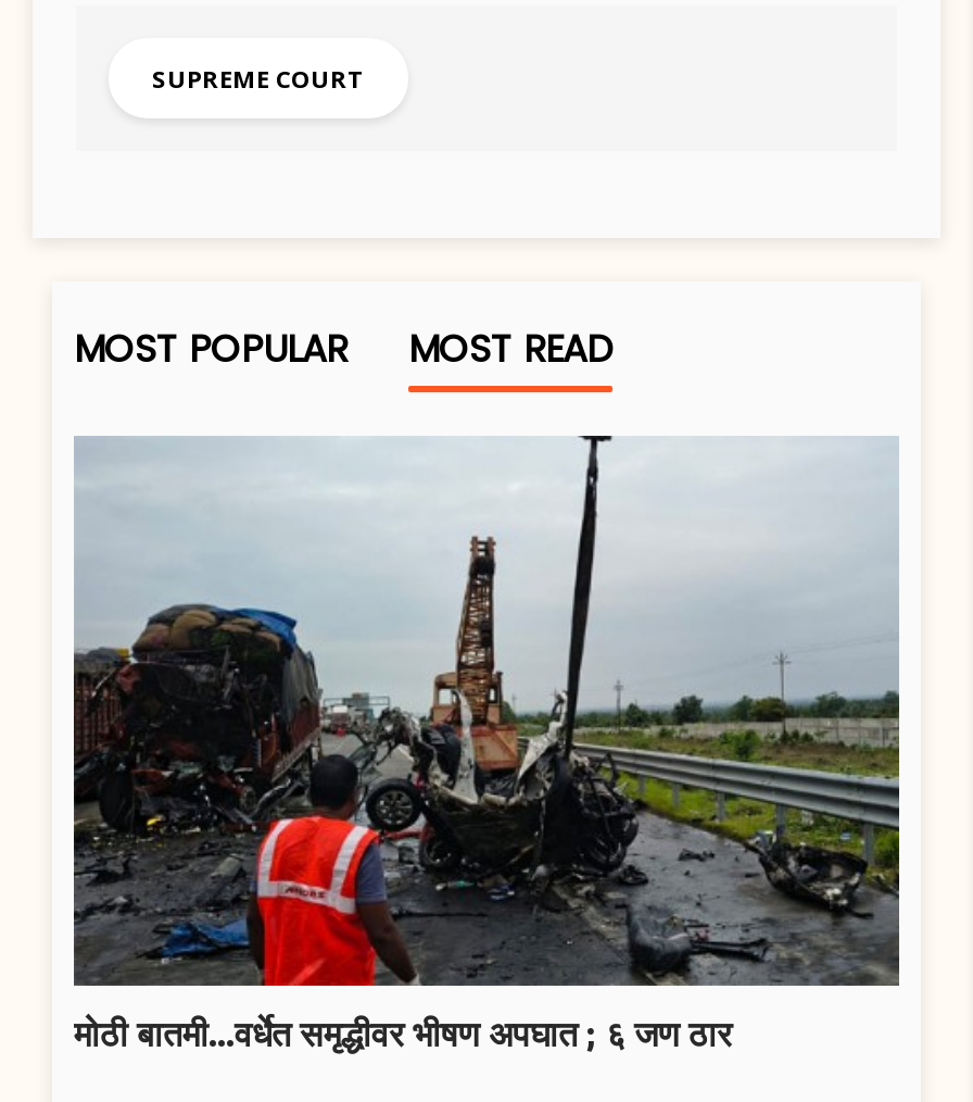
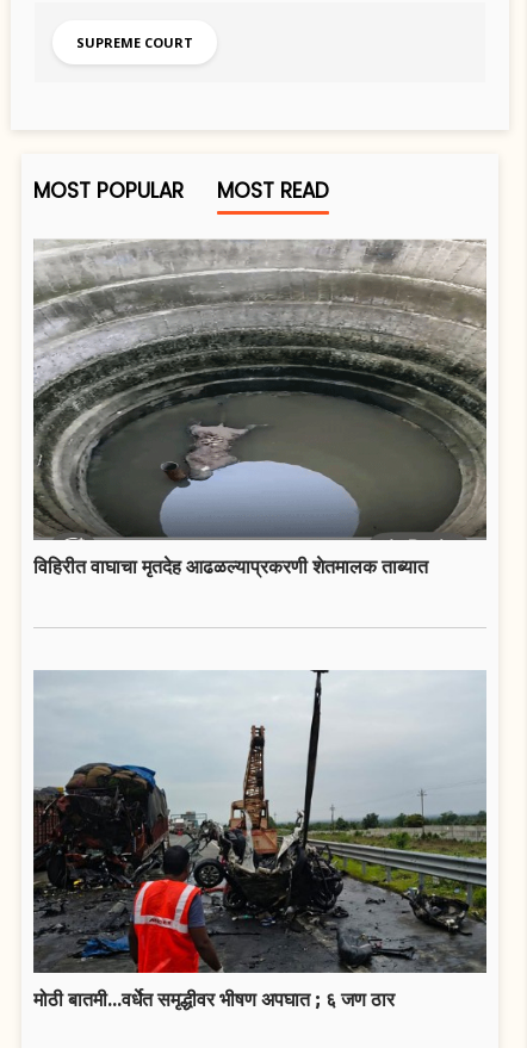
+ [image]
+ विहिरीत वाघाचा मृतदेह आढळल्याप्रकरणी शेतमालक ताब्यात
